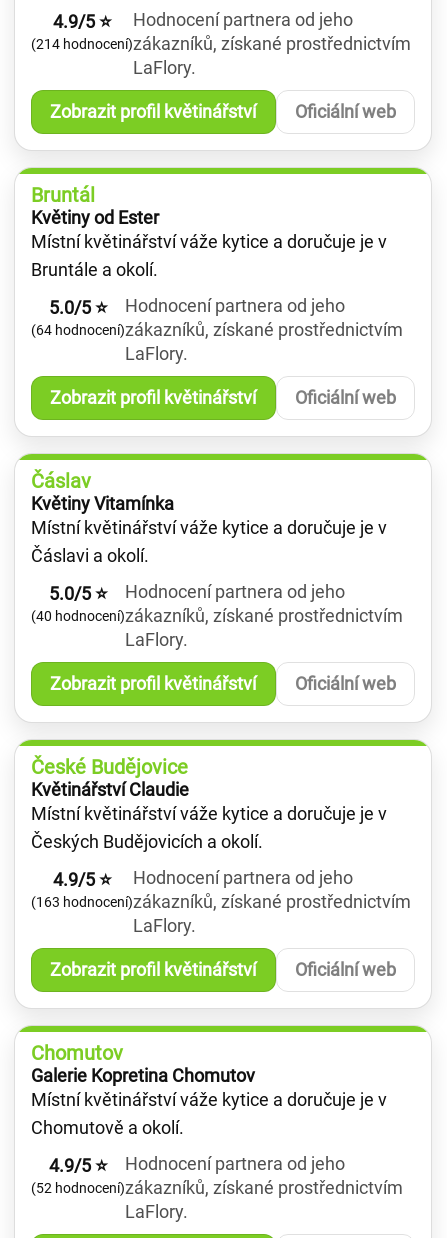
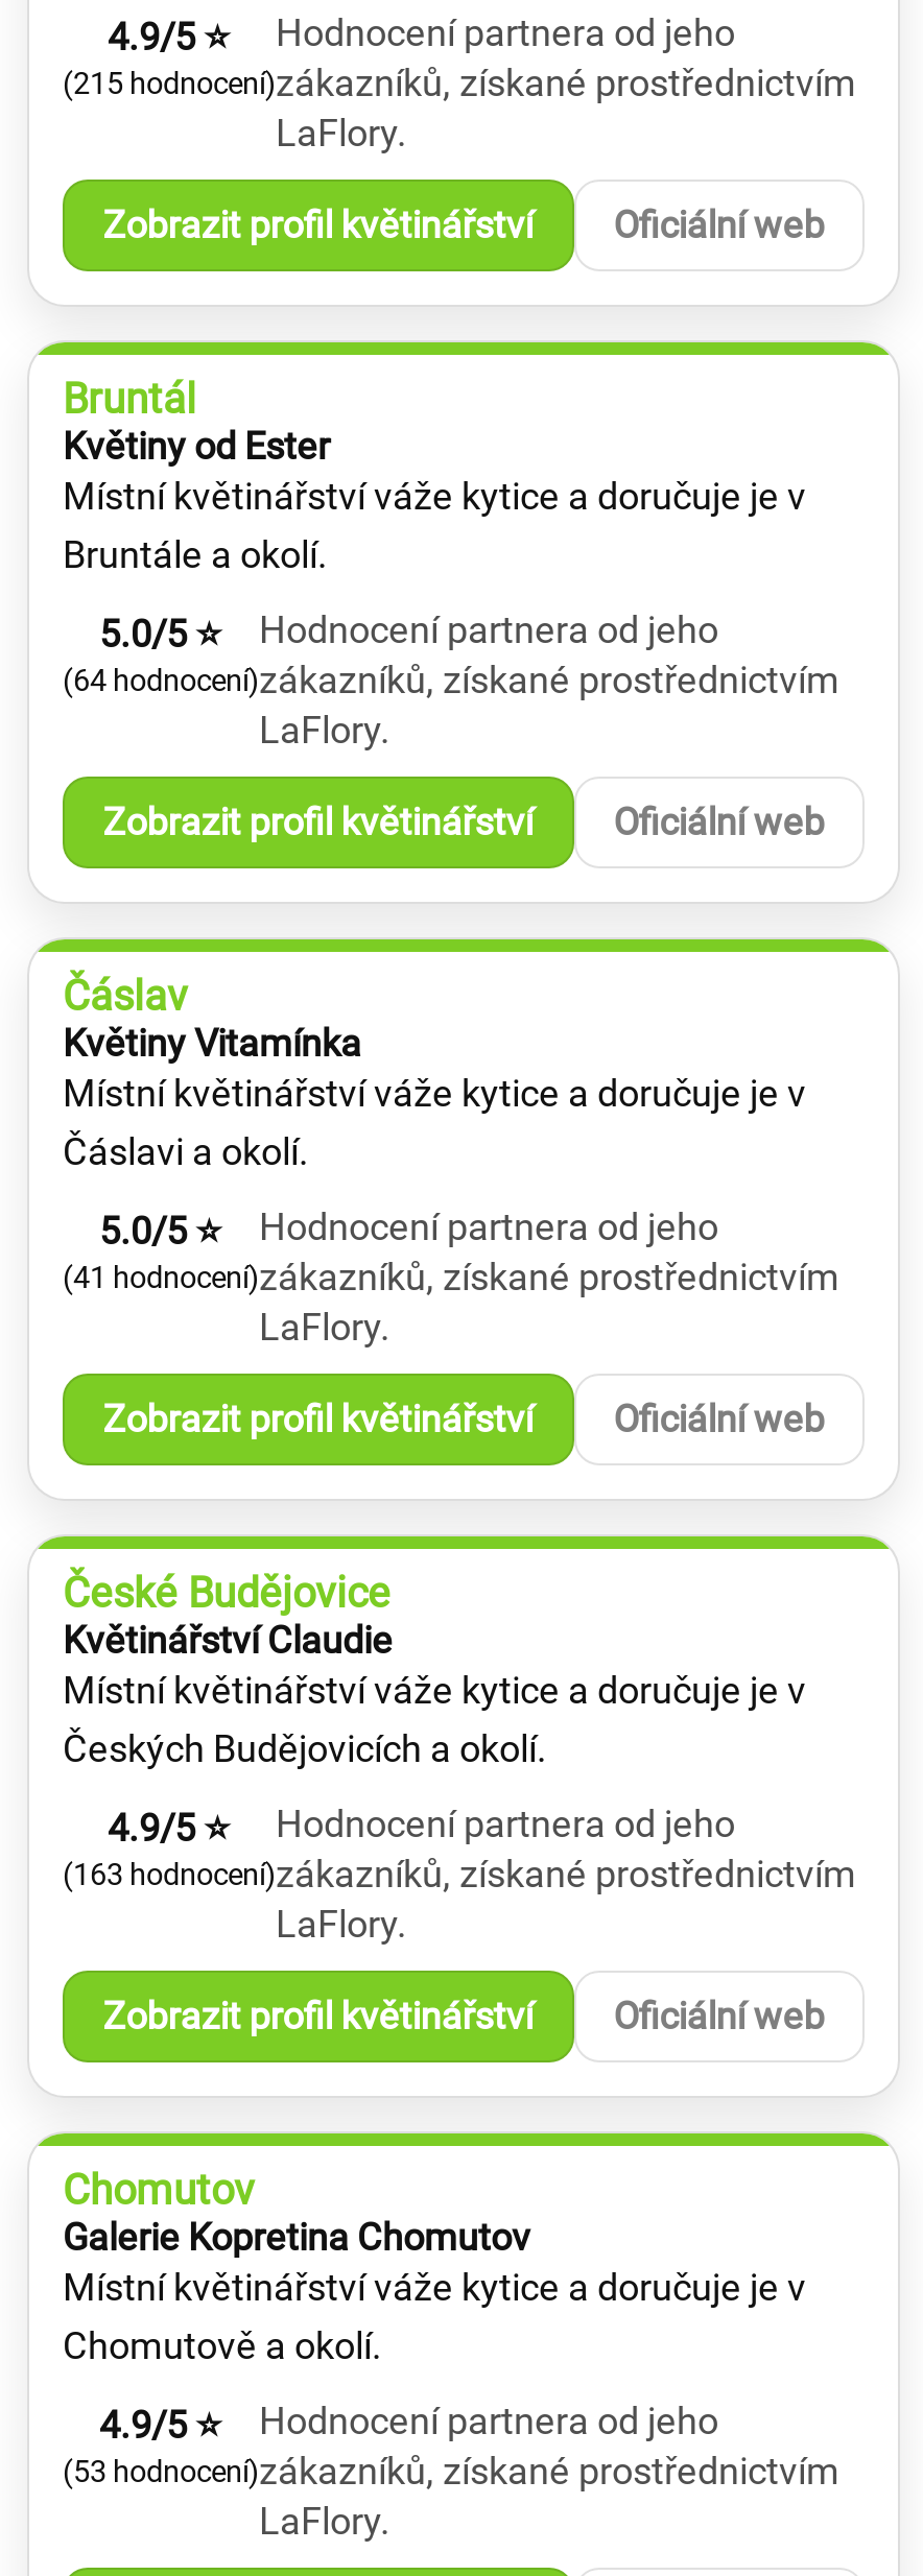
- (214 hodnocení) zákazníků, získané prostřednictvím
+ (215 hodnocení) zákazníků, získané prostřednictvím

- (40 hodnocení) zákazníků, získané prostřednictvím
+ (41 hodnocení) zákazníků, získané prostřednictvím

- (52 hodnocení) zákazníků, získané prostřednictvím
+ (53 hodnocení) zákazníků, získané prostřednictvím
